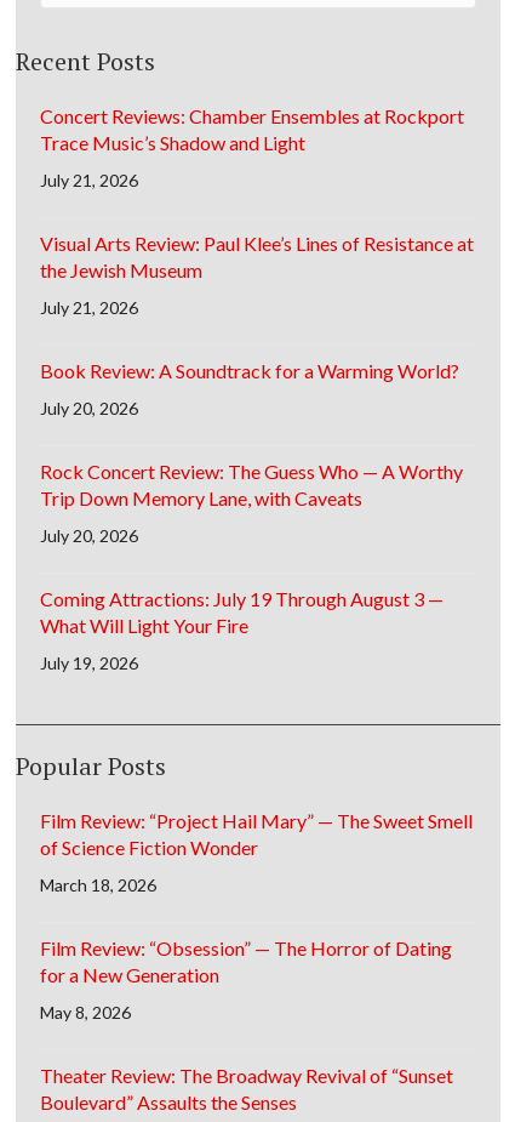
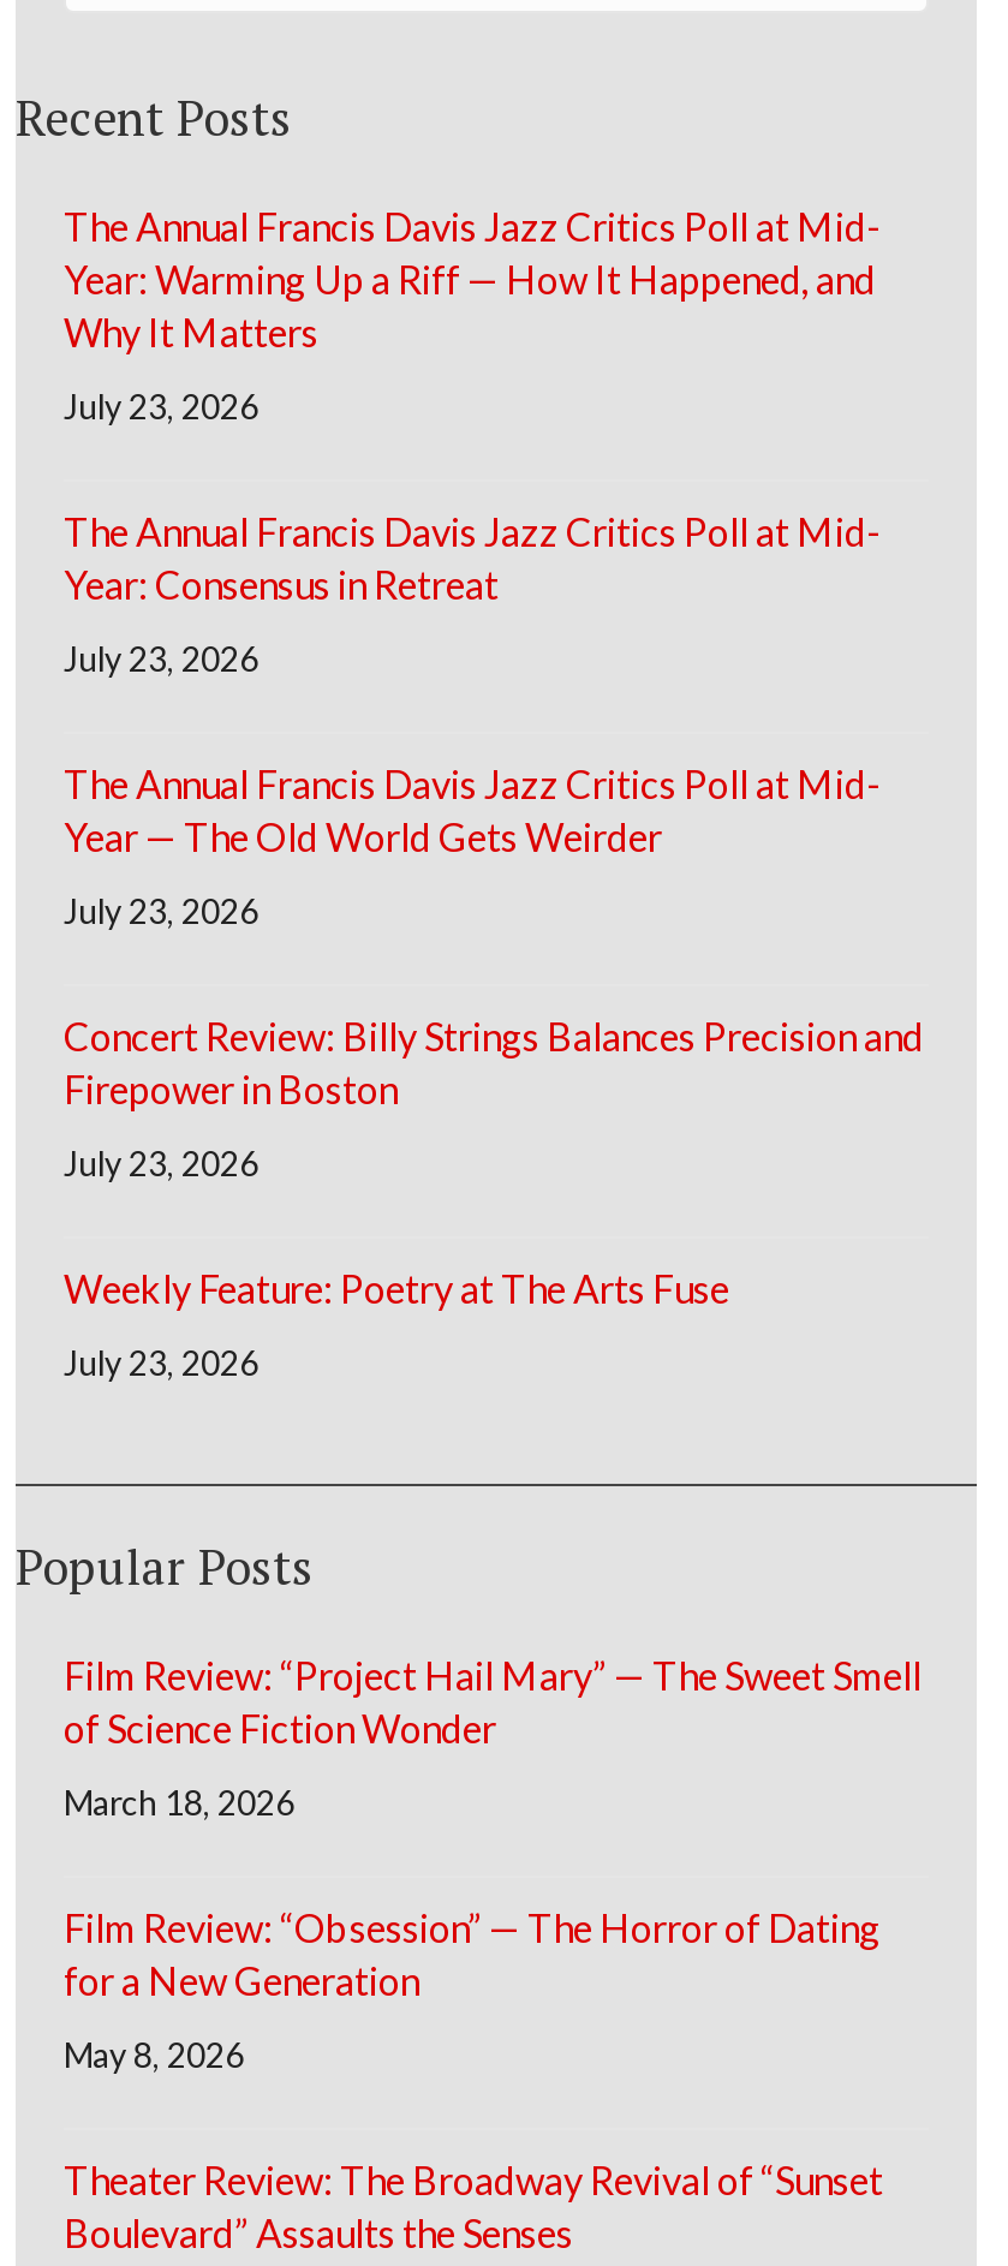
- Concert Reviews: Chamber Ensembles at Rockport
- Trace Music’s Shadow and Light
+ The Annual Francis Davis Jazz Critics Poll at Mid-
+ Year: Warming Up a Riff — How It Happened, and
+ Why It Matters

- July 21, 2026
+ July 23, 2026

- Visual Arts Review: Paul Klee’s Lines of Resistance at
- the Jewish Museum
+ The Annual Francis Davis Jazz Critics Poll at Mid-
+ Year: Consensus in Retreat

- July 21, 2026
+ July 23, 2026

- Book Review: A Soundtrack for a Warming World?
+ The Annual Francis Davis Jazz Critics Poll at Mid-
+ Year — The Old World Gets Weirder

- July 20, 2026
+ July 23, 2026

- Rock Concert Review: The Guess Who — A Worthy
- Trip Down Memory Lane, with Caveats
+ Concert Review: Billy Strings Balances Precision and
+ Firepower in Boston

- July 20, 2026
+ July 23, 2026

- Coming Attractions: July 19 Through August 3 —
- What Will Light Your Fire
+ Weekly Feature: Poetry at The Arts Fuse

- July 19, 2026
+ July 23, 2026
